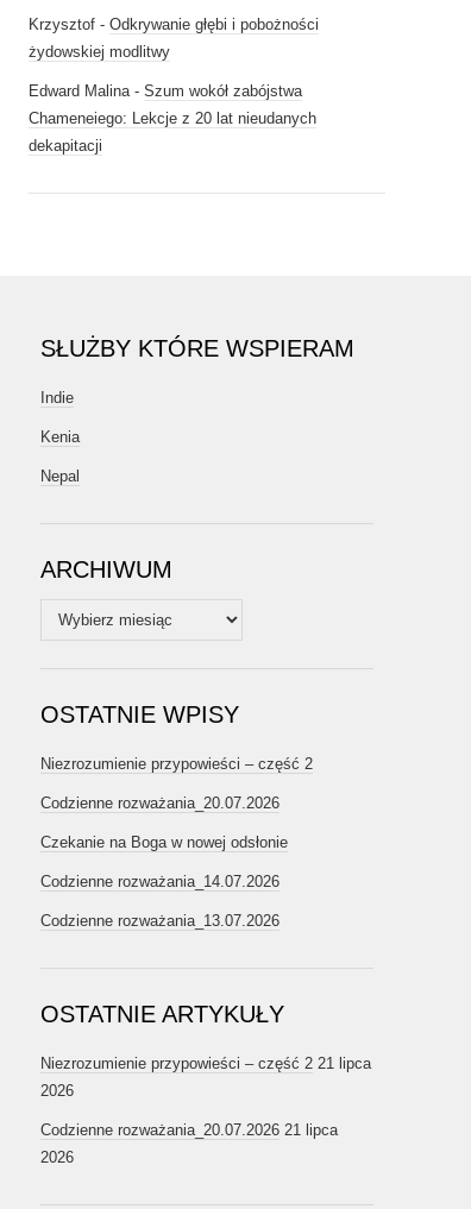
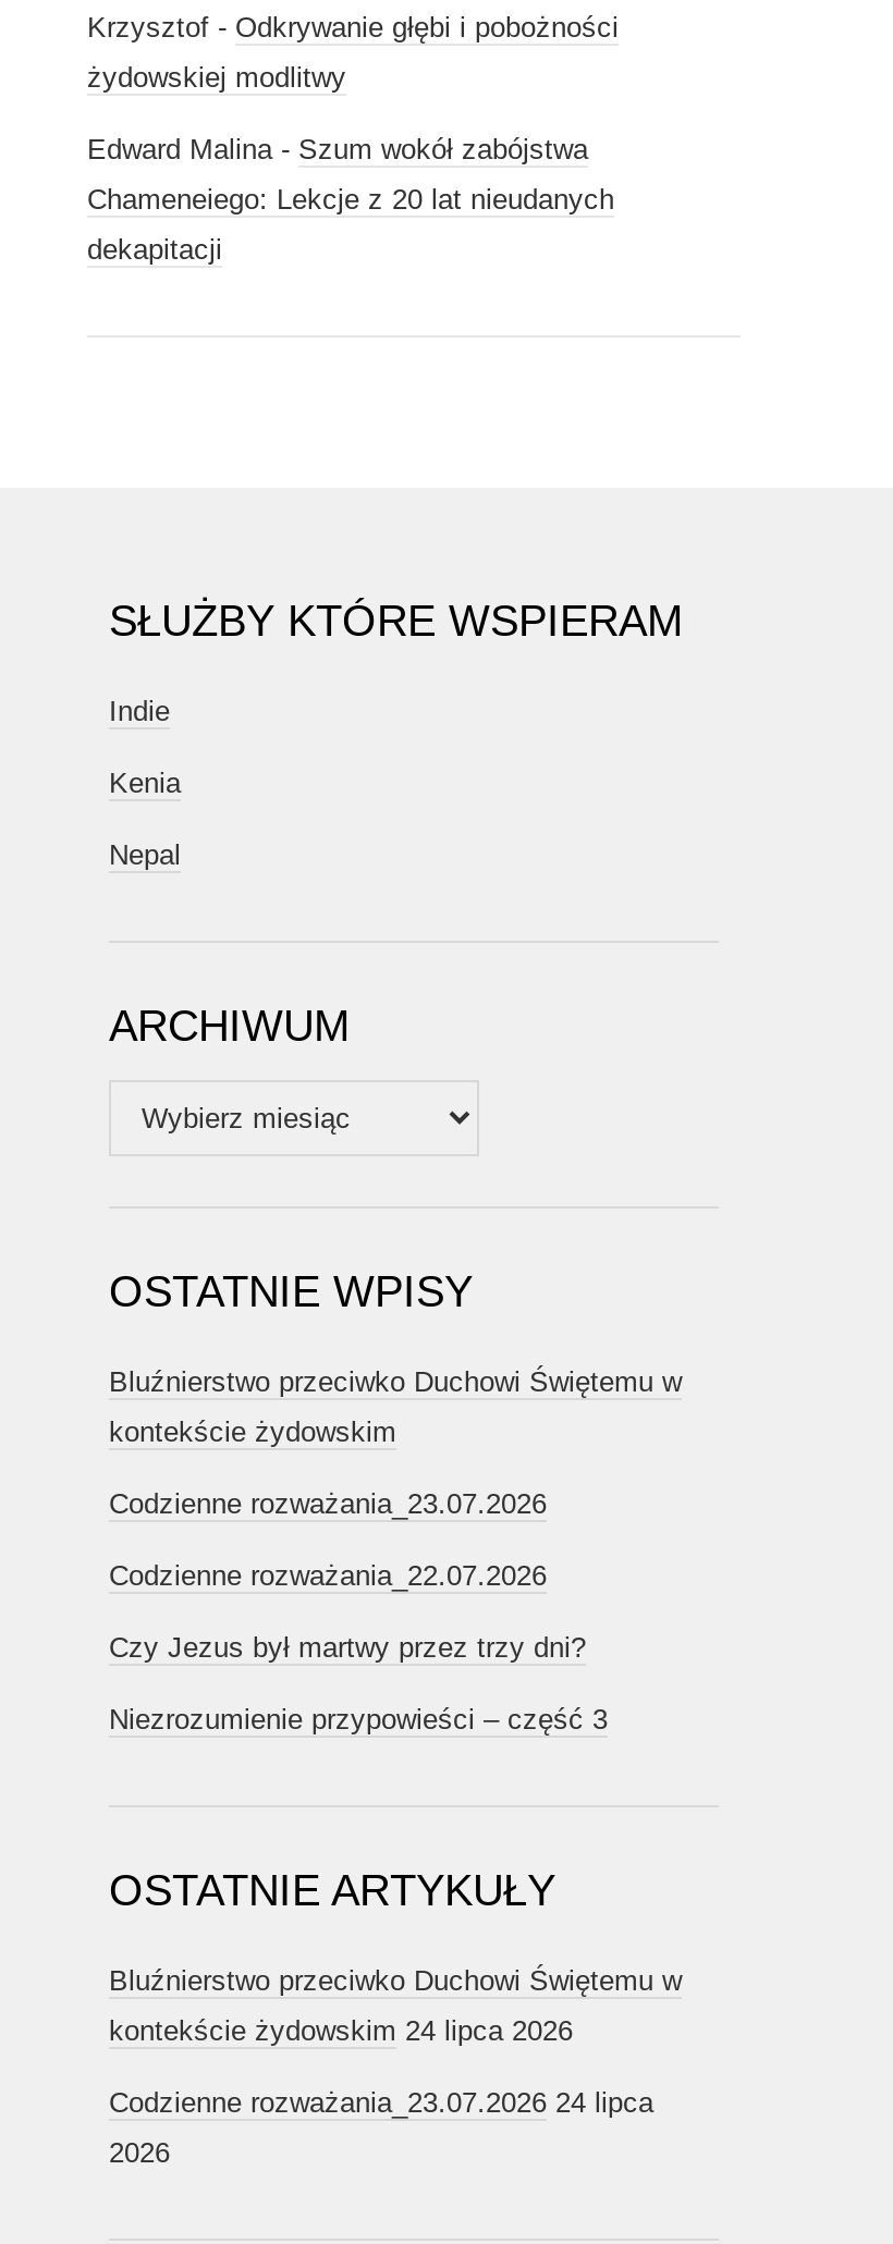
- Niezrozumienie przypowieści – część 2
- Codzienne rozważania_20.07.2026
- Czekanie na Boga w nowej odsłonie
- Codzienne rozważania_14.07.2026
- Codzienne rozważania_13.07.2026
+ Bluźnierstwo przeciwko Duchowi Świętemu w
+ kontekście żydowskim
+ Codzienne rozważania_23.07.2026
+ Codzienne rozważania_22.07.2026
+ Czy Jezus był martwy przez trzy dni?
+ Niezrozumienie przypowieści – część 3

- Niezrozumienie przypowieści – część 2 21 lipca
+ Bluźnierstwo przeciwko Duchowi Świętemu w

- 2026
+ kontekście żydowskim 24 lipca 2026

- Codzienne rozważania_20.07.2026 21 lipca
+ Codzienne rozważania_23.07.2026 24 lipca
